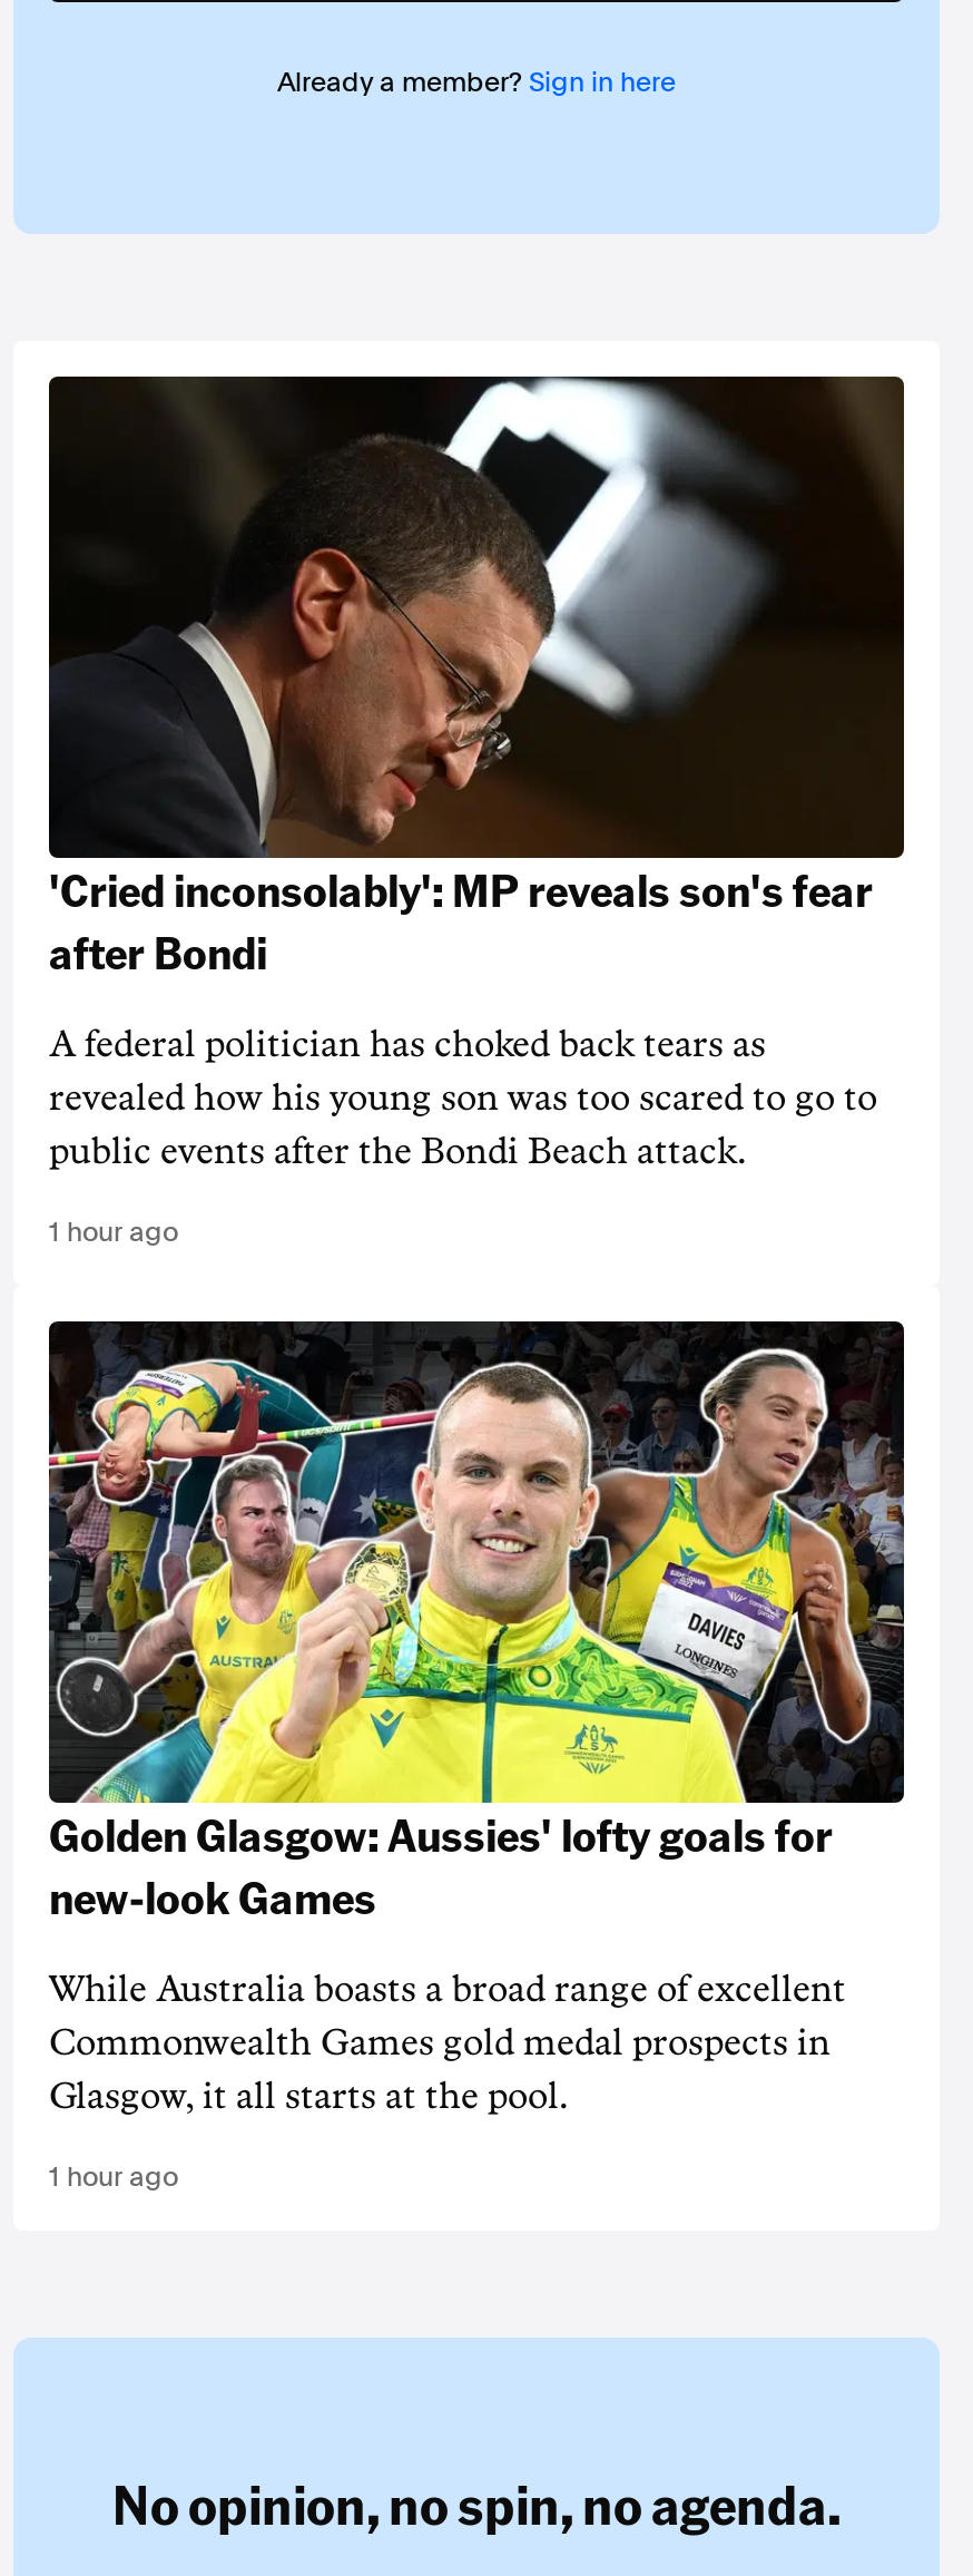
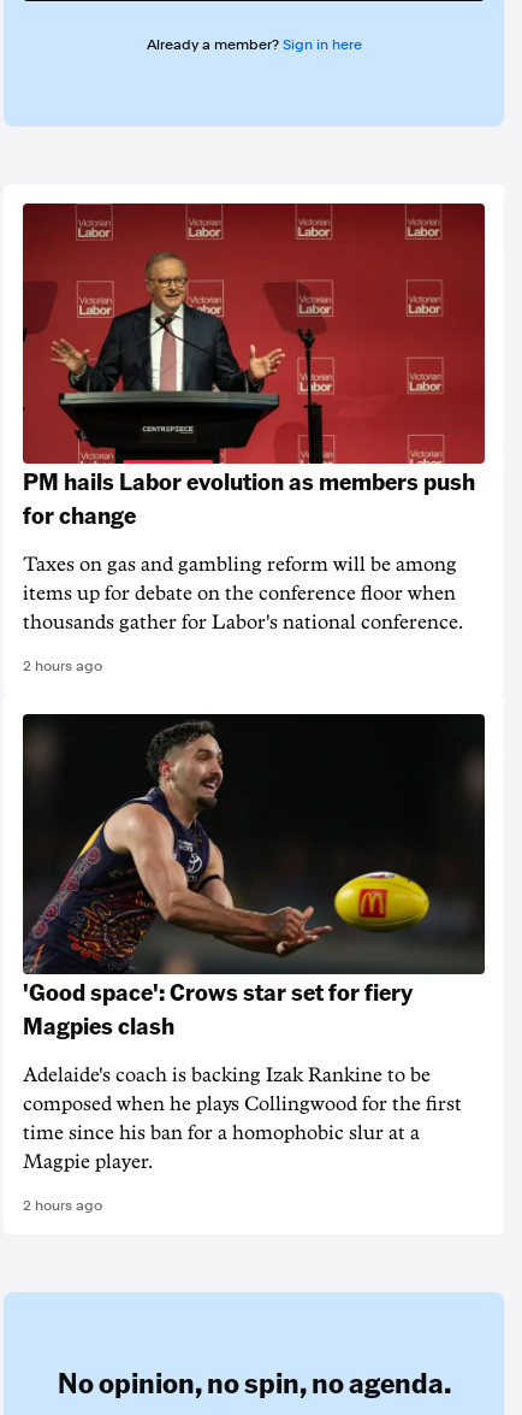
- [image]
- 'Cried inconsolably': MP reveals son's fear
- after Bondi
- A federal politician has choked back tears as
- revealed how his young son was too scared to go to
- public events after the Bondi Beach attack.
- 1 hour ago
+ [image]
+ PM hails Labor evolution as members push
+ for change
+ Taxes on gas and gambling reform will be among
+ items up for debate on the conference floor when
+ thousands gather for Labor's national conference.
+ 2 hours ago

- [image]
- Golden Glasgow: Aussies' lofty goals for
- new-look Games
- While Australia boasts a broad range of excellent
- Commonwealth Games gold medal prospects in
- Glasgow, it all starts at the pool.
- 1 hour ago
+ [image]
+ 'Good space': Crows star set for fiery
+ Magpies clash
+ Adelaide's coach is backing Izak Rankine to be
+ composed when he plays Collingwood for the first
+ time since his ban for a homophobic slur at a
+ Magpie player.
+ 2 hours ago
